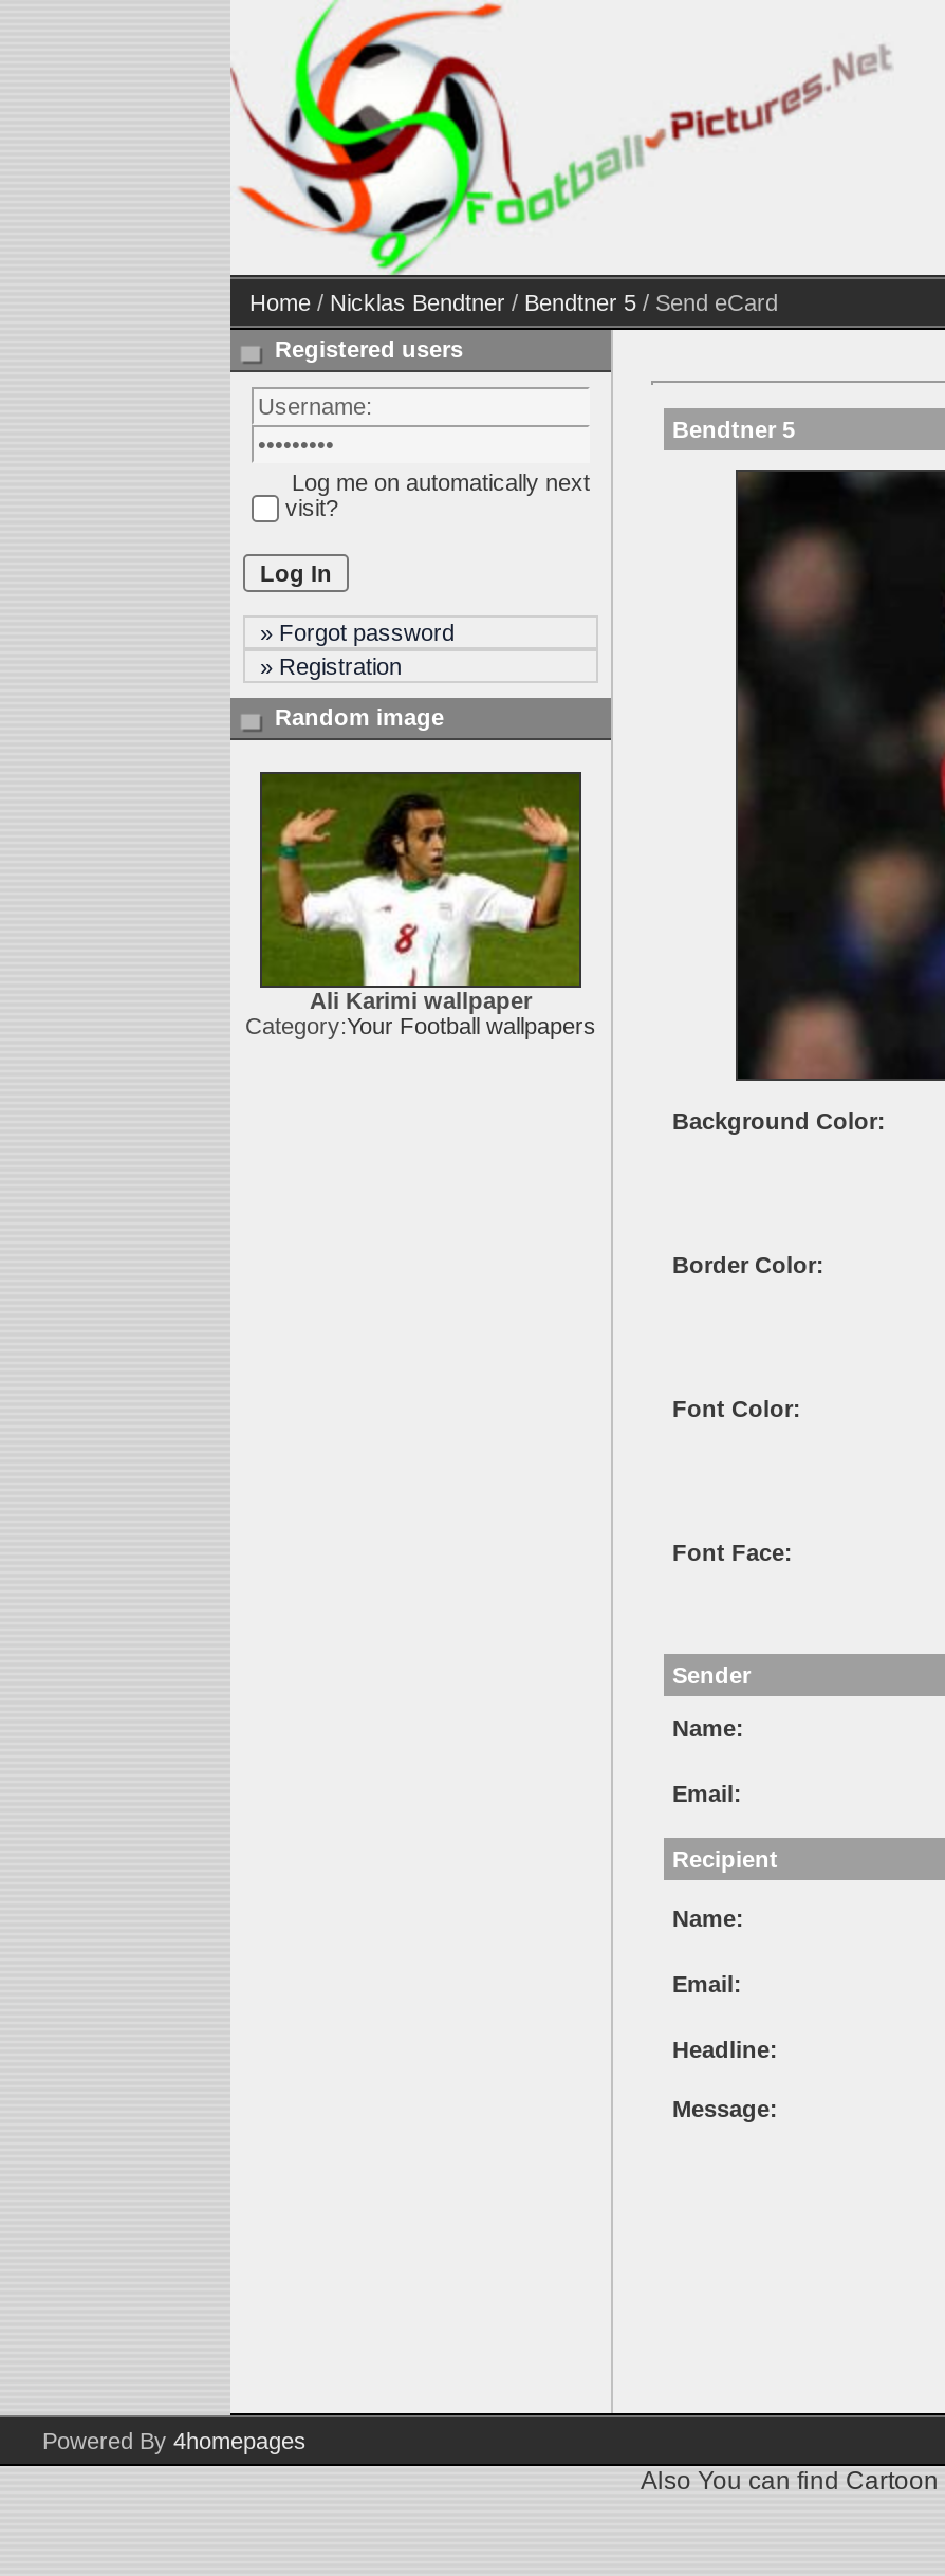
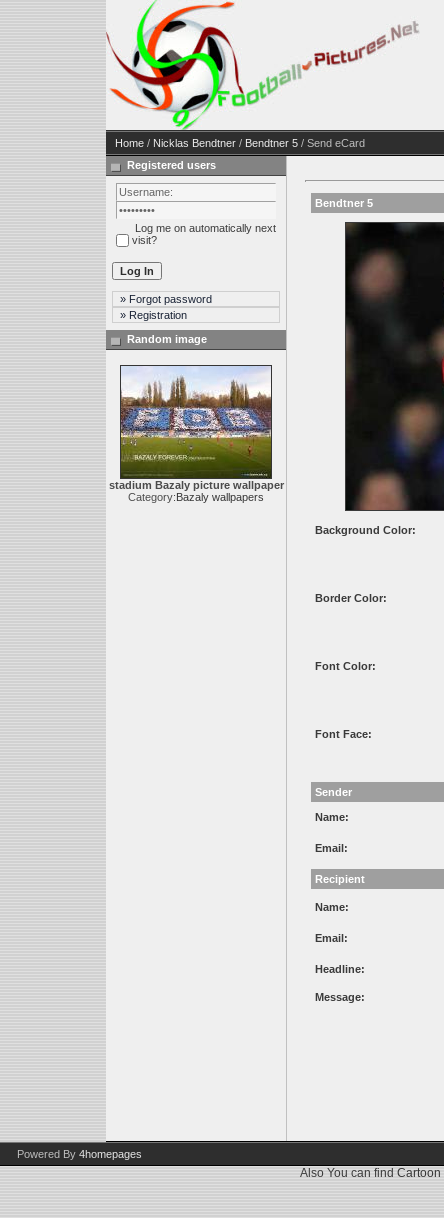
- [image]
- Ali Karimi wallpaper
- Category:Your Football wallpapers
+ [image]
+ stadium Bazaly picture wallpaper
+ Category:Bazaly wallpapers
